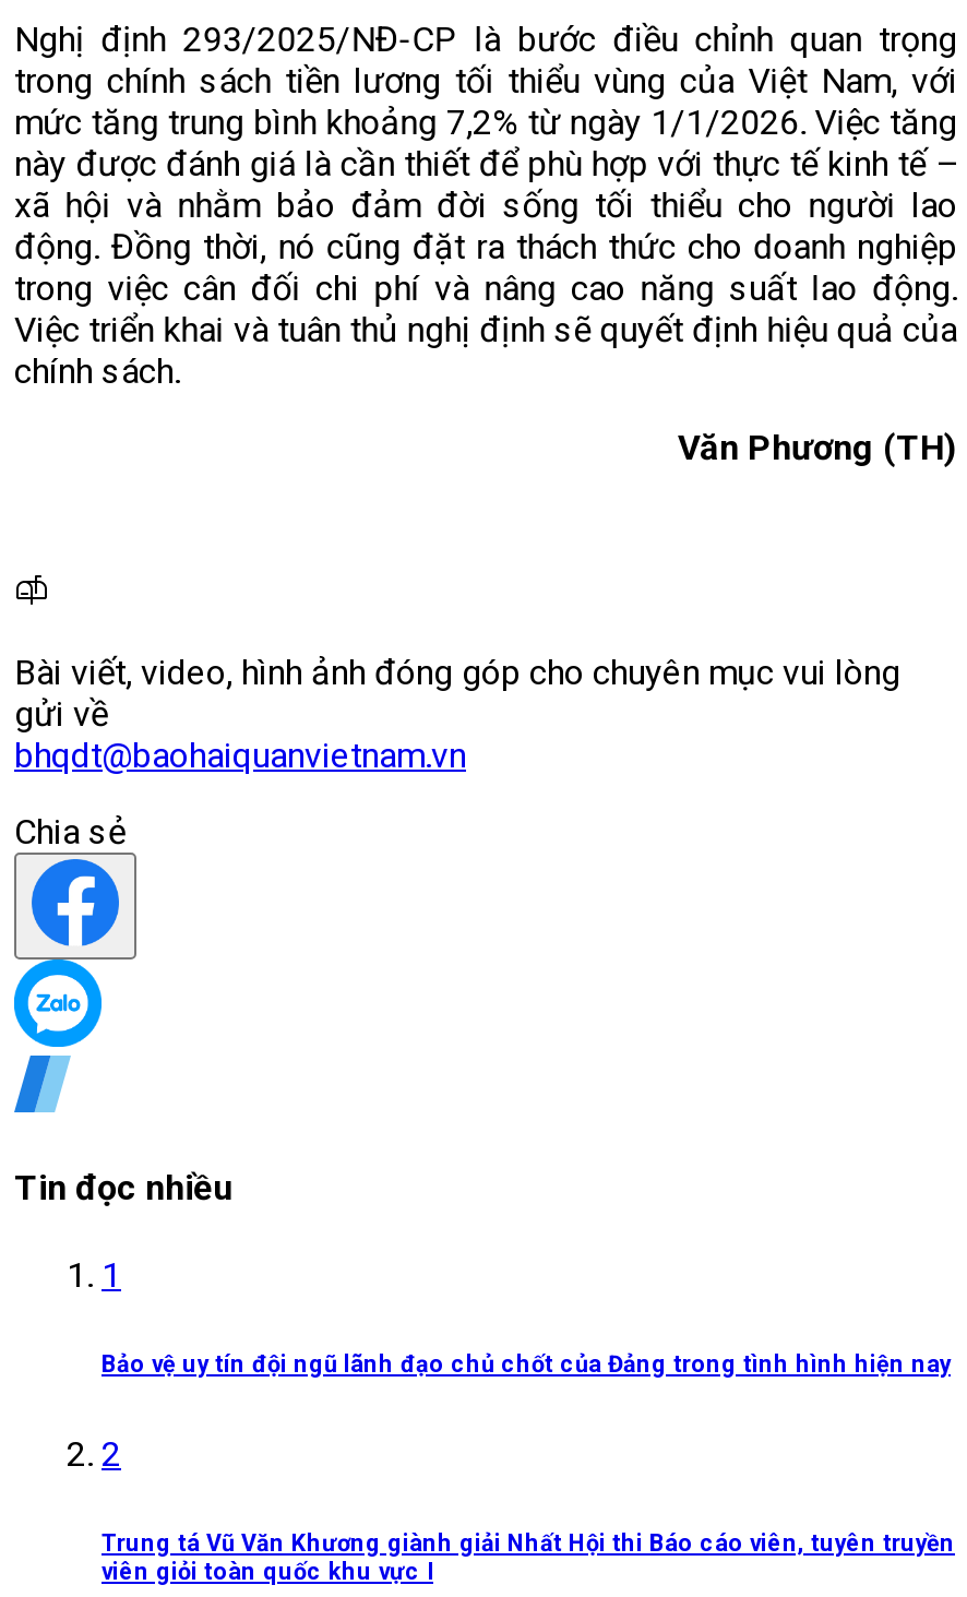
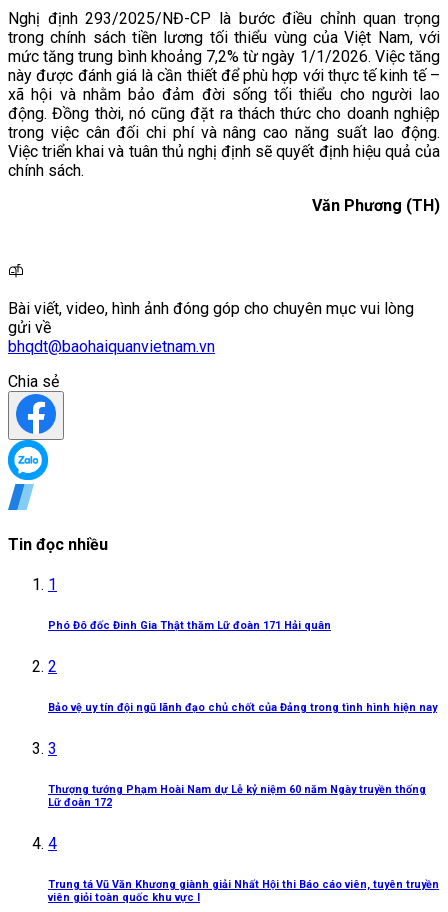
+ Phó Đô đốc Đinh Gia Thật thăm Lữ đoàn 171 Hải quân

moved down: Bảo vệ uy tín đội ngũ lãnh đạo chủ chốt của Đảng trong tình hình hiện nay

+ 3
+ Thượng tướng Phạm Hoài Nam dự Lễ kỷ niệm 60 năm Ngày truyền thống
+ Lữ đoàn 172
+ 4
